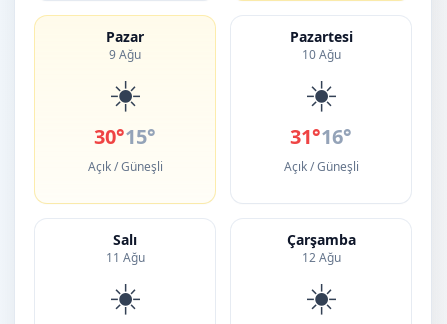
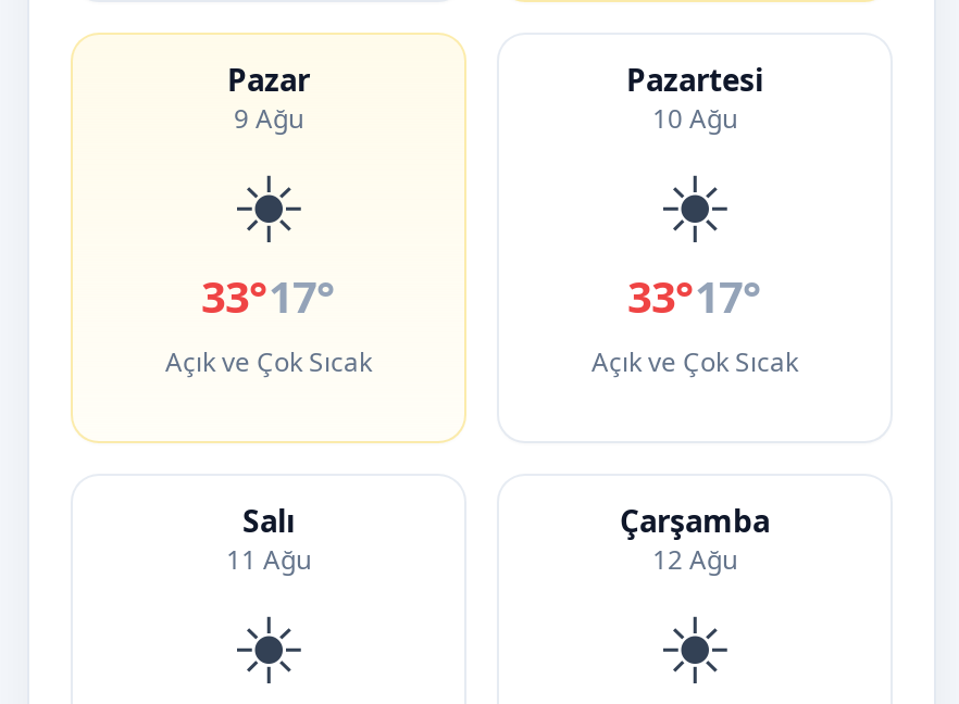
- 30°15°
- Açık / Güneşli
+ 33°17°
+ Açık ve Çok Sıcak

- 31°16°
- Açık / Güneşli
+ 33°17°
+ Açık ve Çok Sıcak
